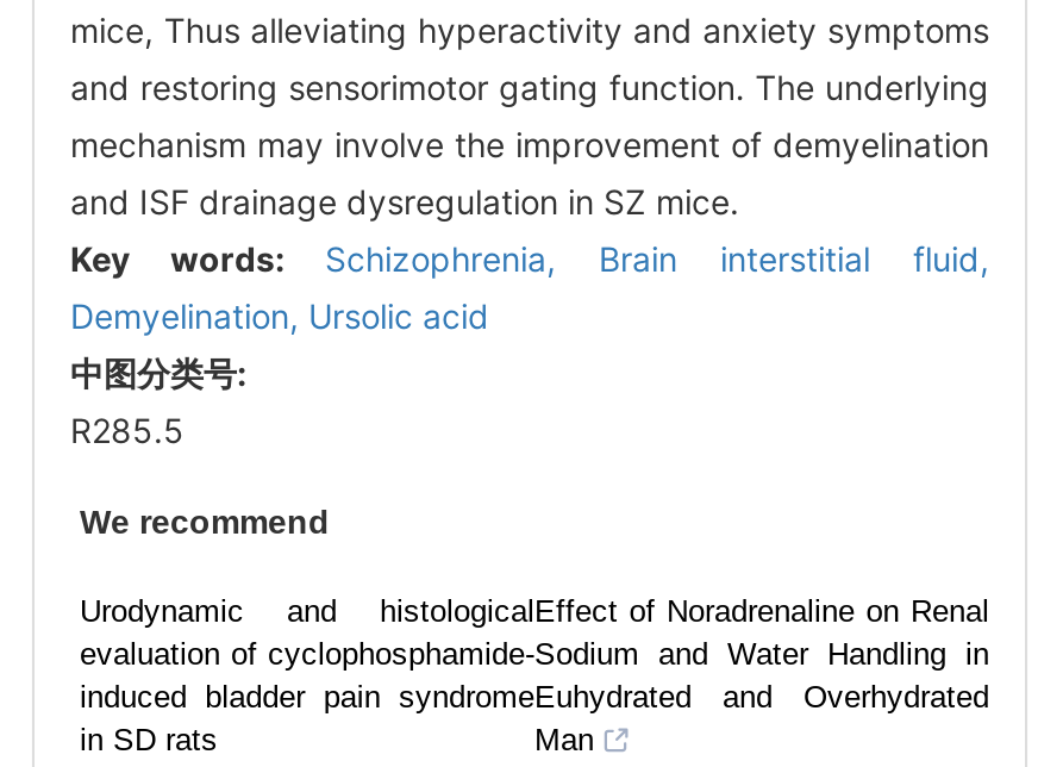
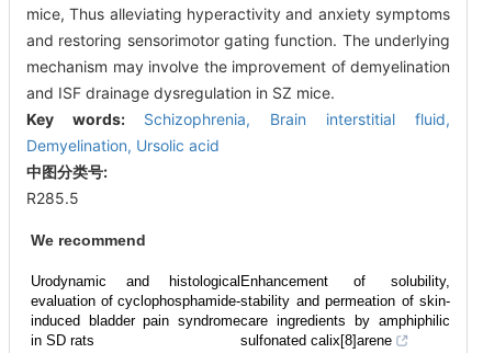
- Effect of Noradrenaline on Renal
- Sodium and Water Handling in
- Euhydrated and Overhydrated
- Man
+ Enhancement of solubility,
+ stability and permeation of skin-
+ care ingredients by amphiphilic
+ sulfonated calix[8]arene
